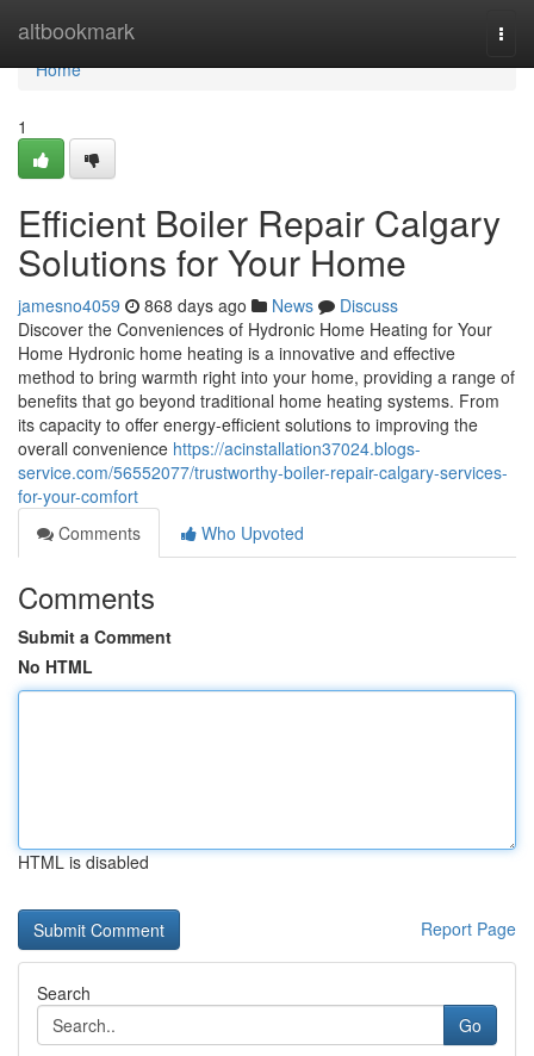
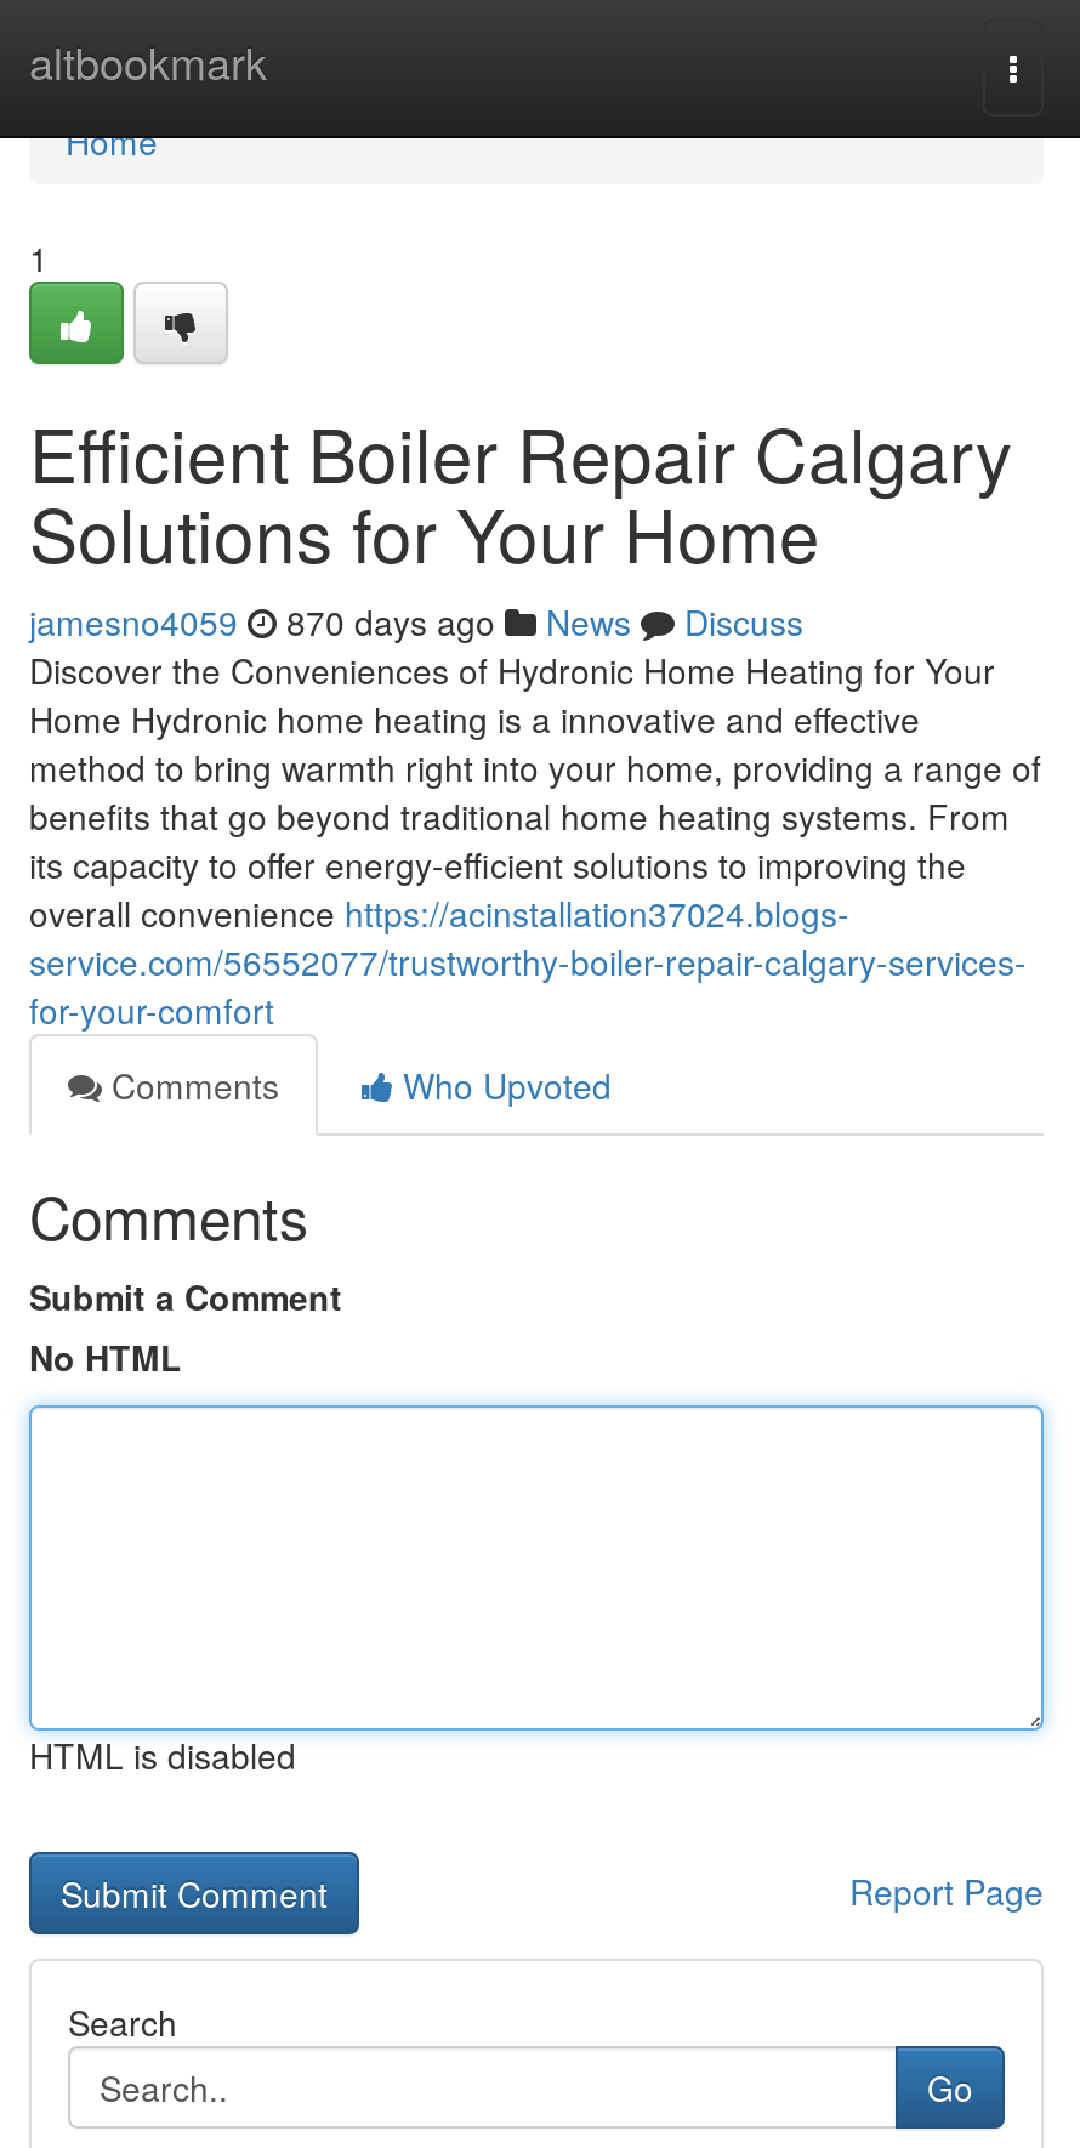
- jamesno4059 868 days ago News Discuss
+ jamesno4059 870 days ago News Discuss
